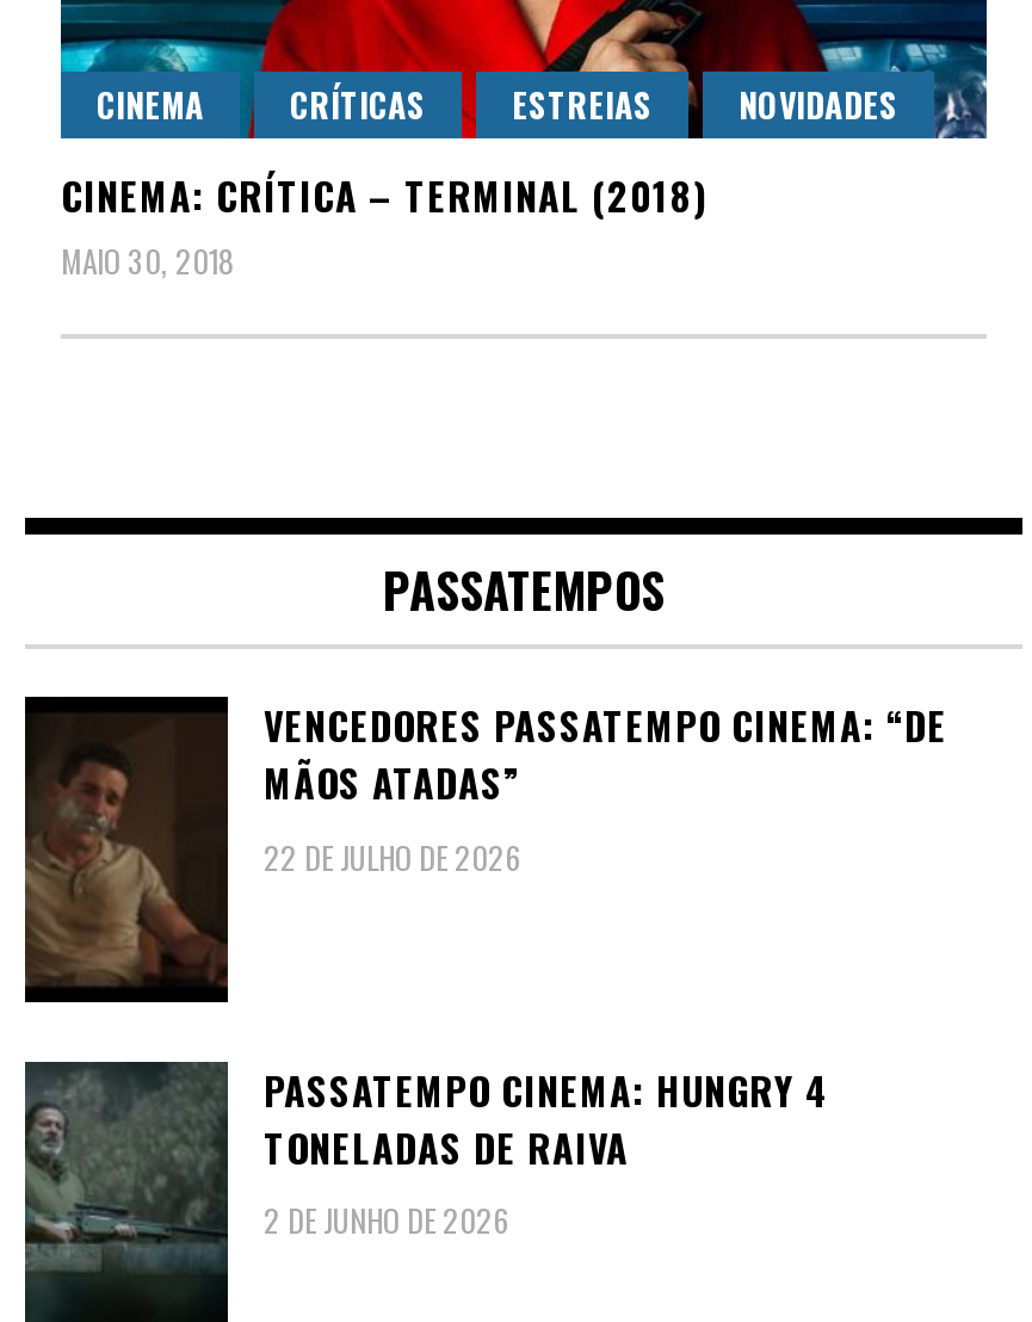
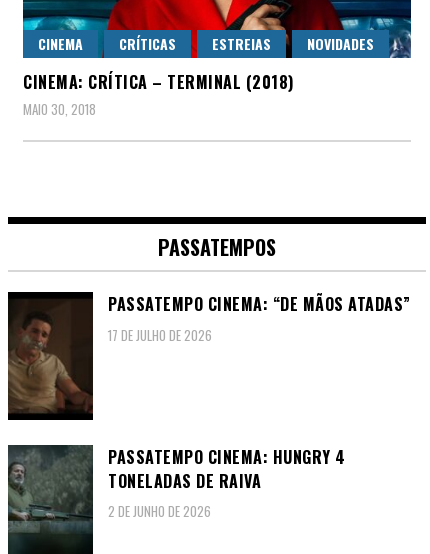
- VENCEDORES PASSATEMPO CINEMA: “DE
- MÃOS ATADAS”
- 22 DE JULHO DE 2026
+ PASSATEMPO CINEMA: “DE MÃOS ATADAS”
+ 17 DE JULHO DE 2026
